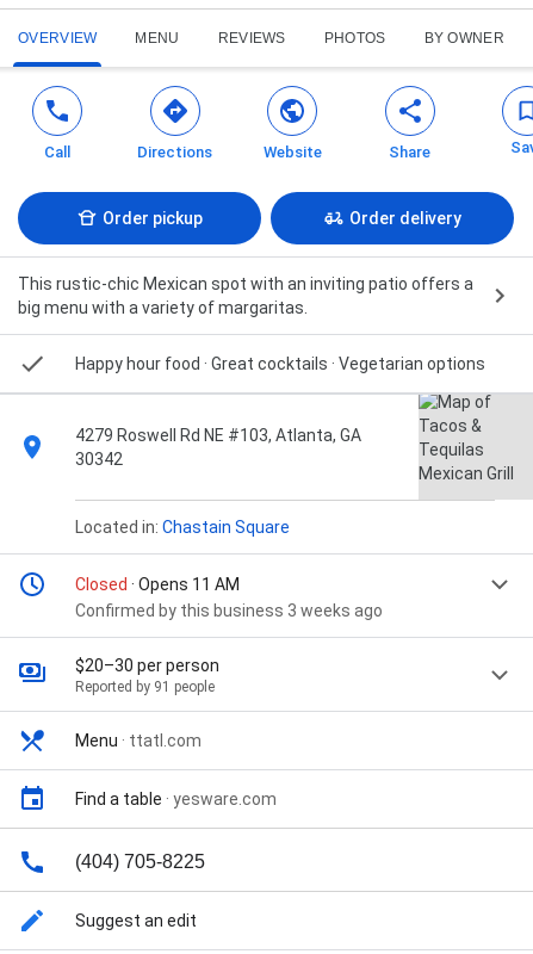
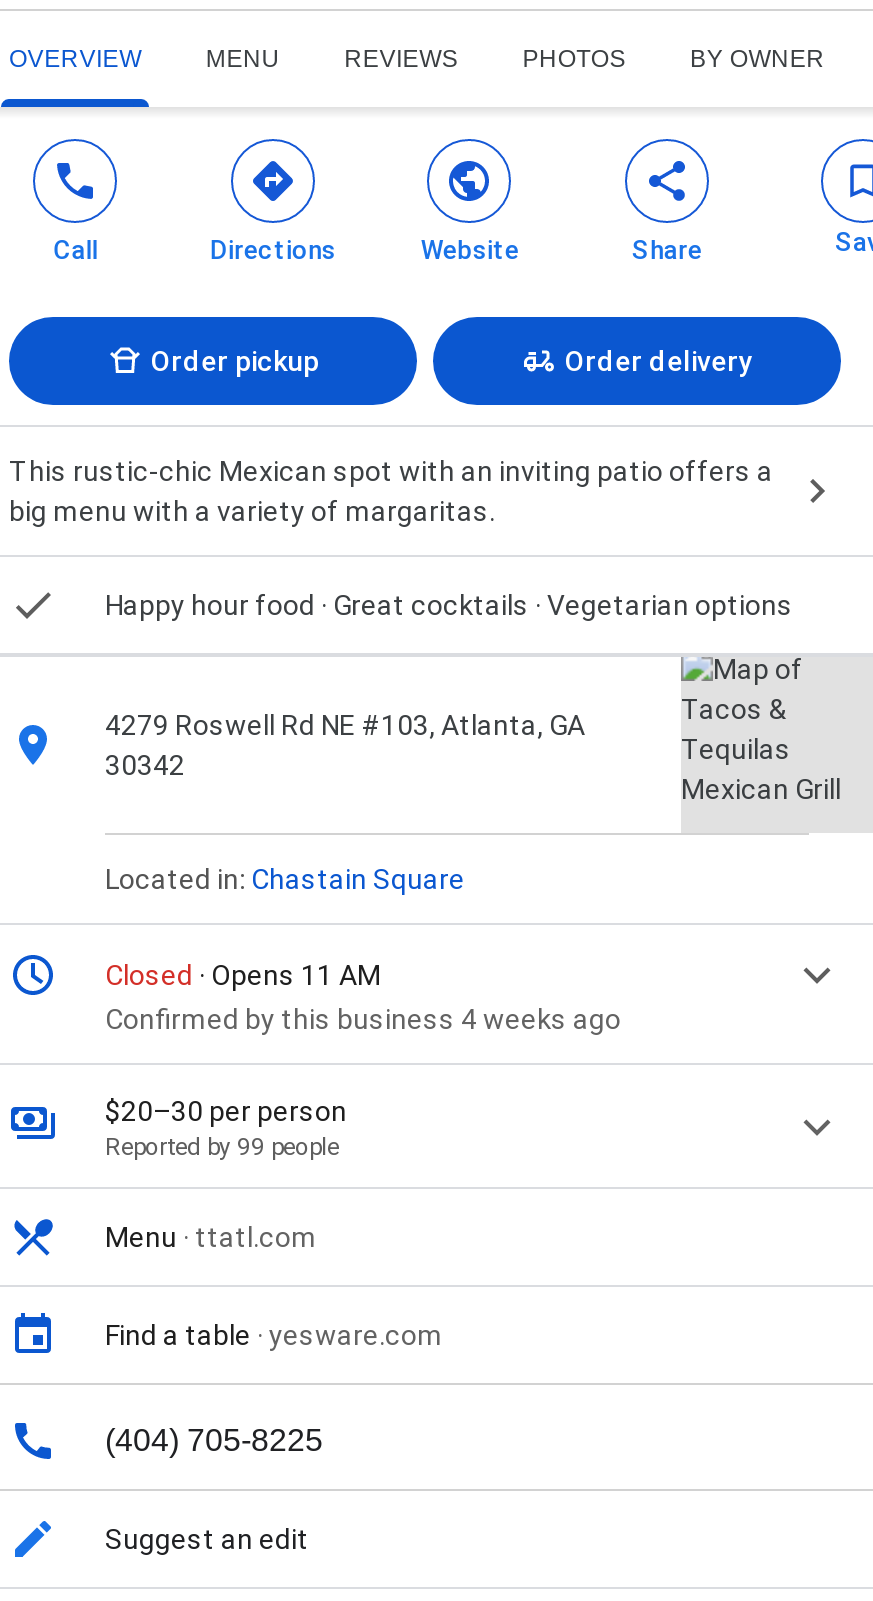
- Confirmed by this business 3 weeks ago
+ Confirmed by this business 4 weeks ago

- Reported by 91 people
+ Reported by 99 people
